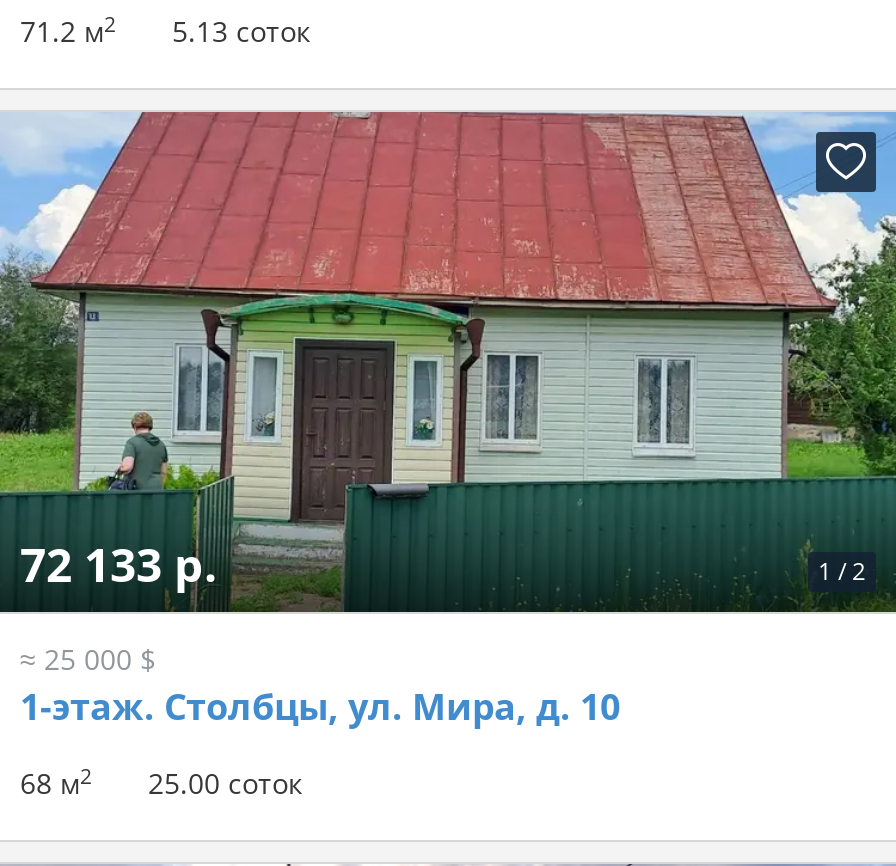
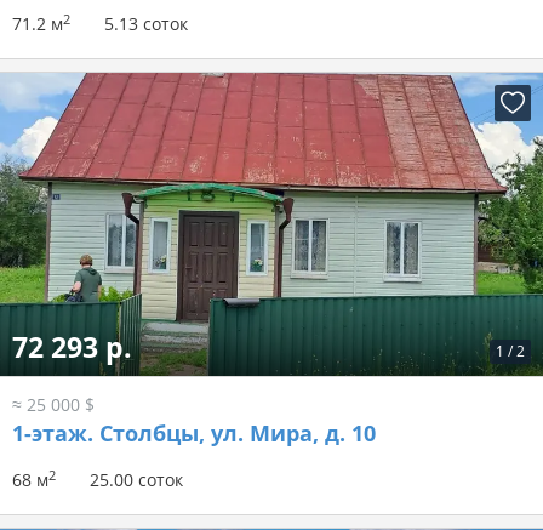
- 72 133 р.
+ 72 293 р.
